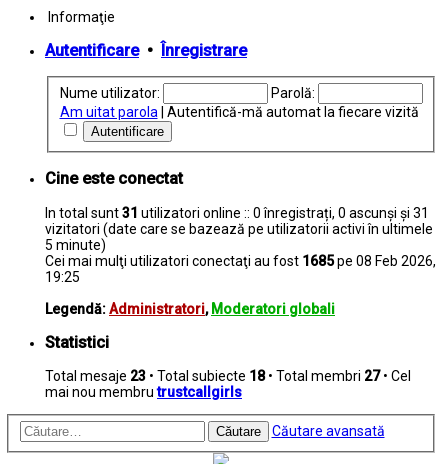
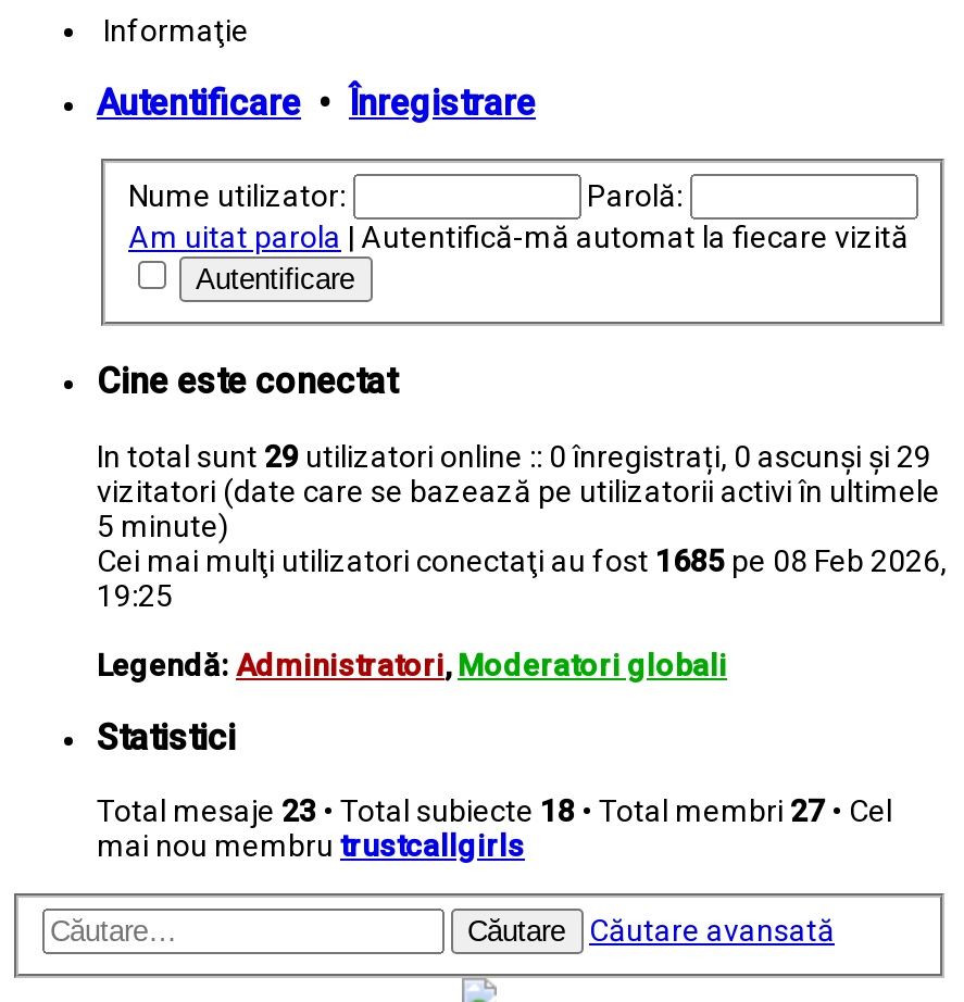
- In total sunt 31 utilizatori online :: 0 înregistrați, 0 ascunși și 31
+ In total sunt 29 utilizatori online :: 0 înregistrați, 0 ascunși și 29
